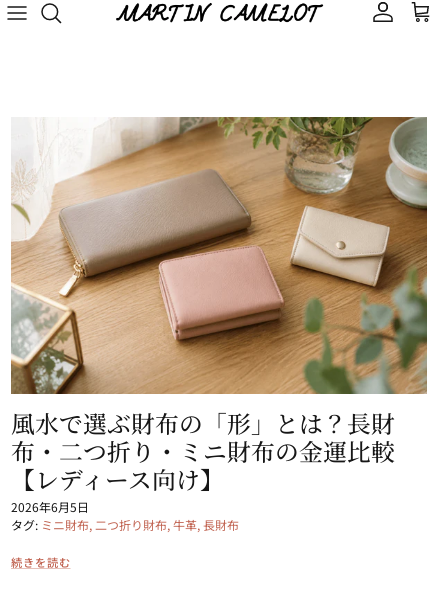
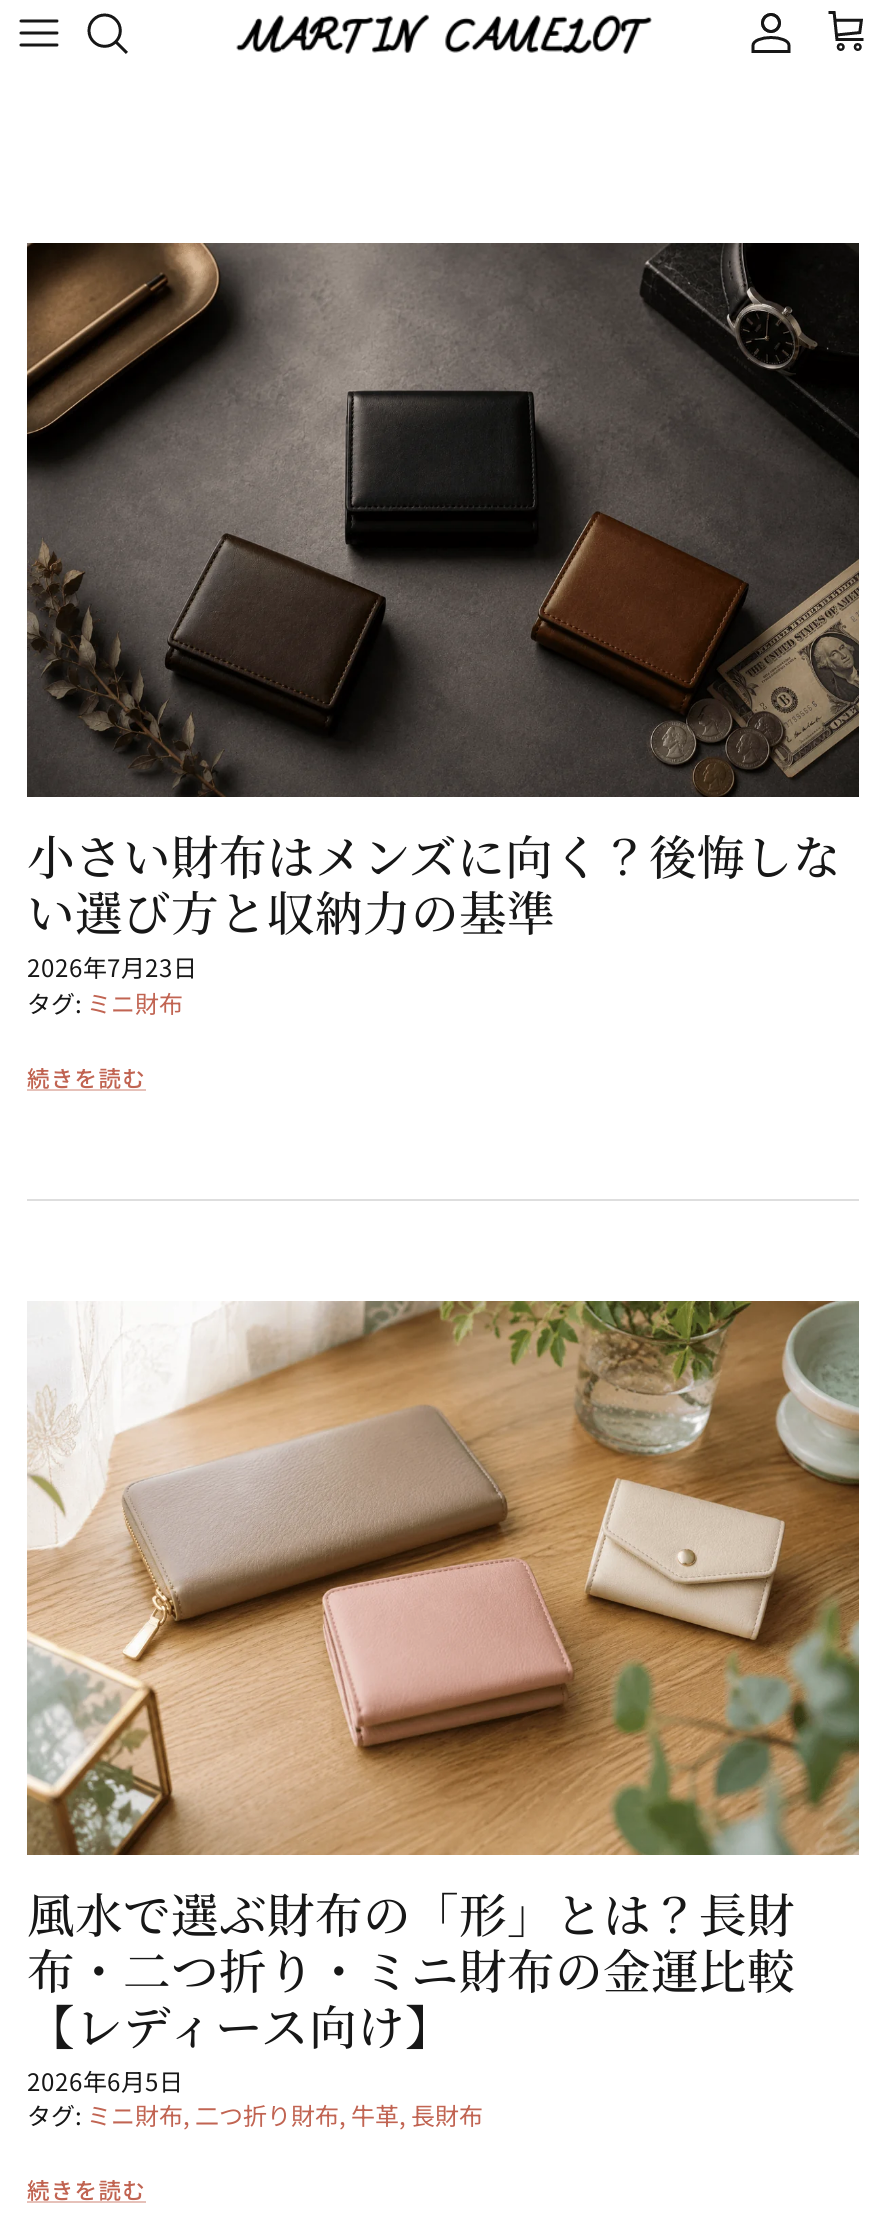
+ [image]
+ 小さい財布はメンズに向く？後悔しな
+ い選び方と収納力の基準
+ 2026年7月23日
+ タグ: ミニ財布
+ 続きを読む
